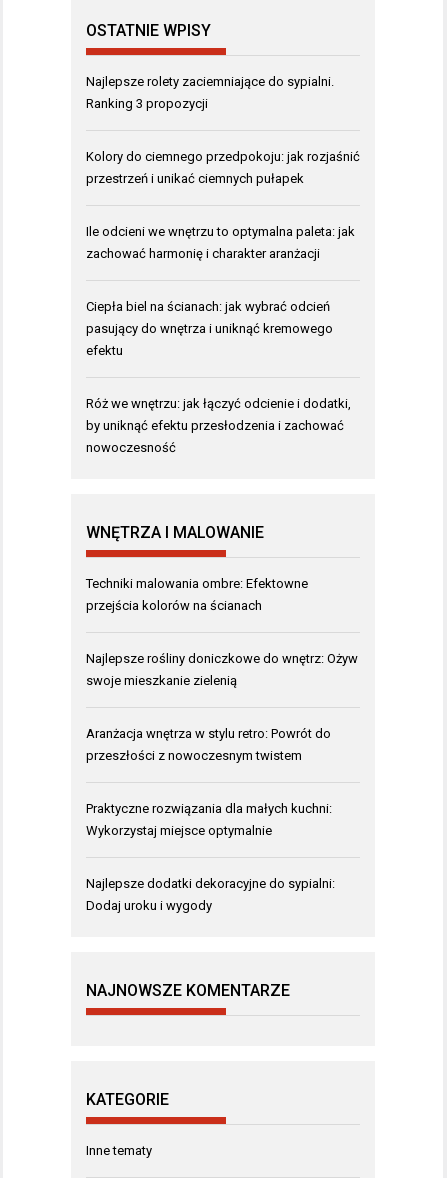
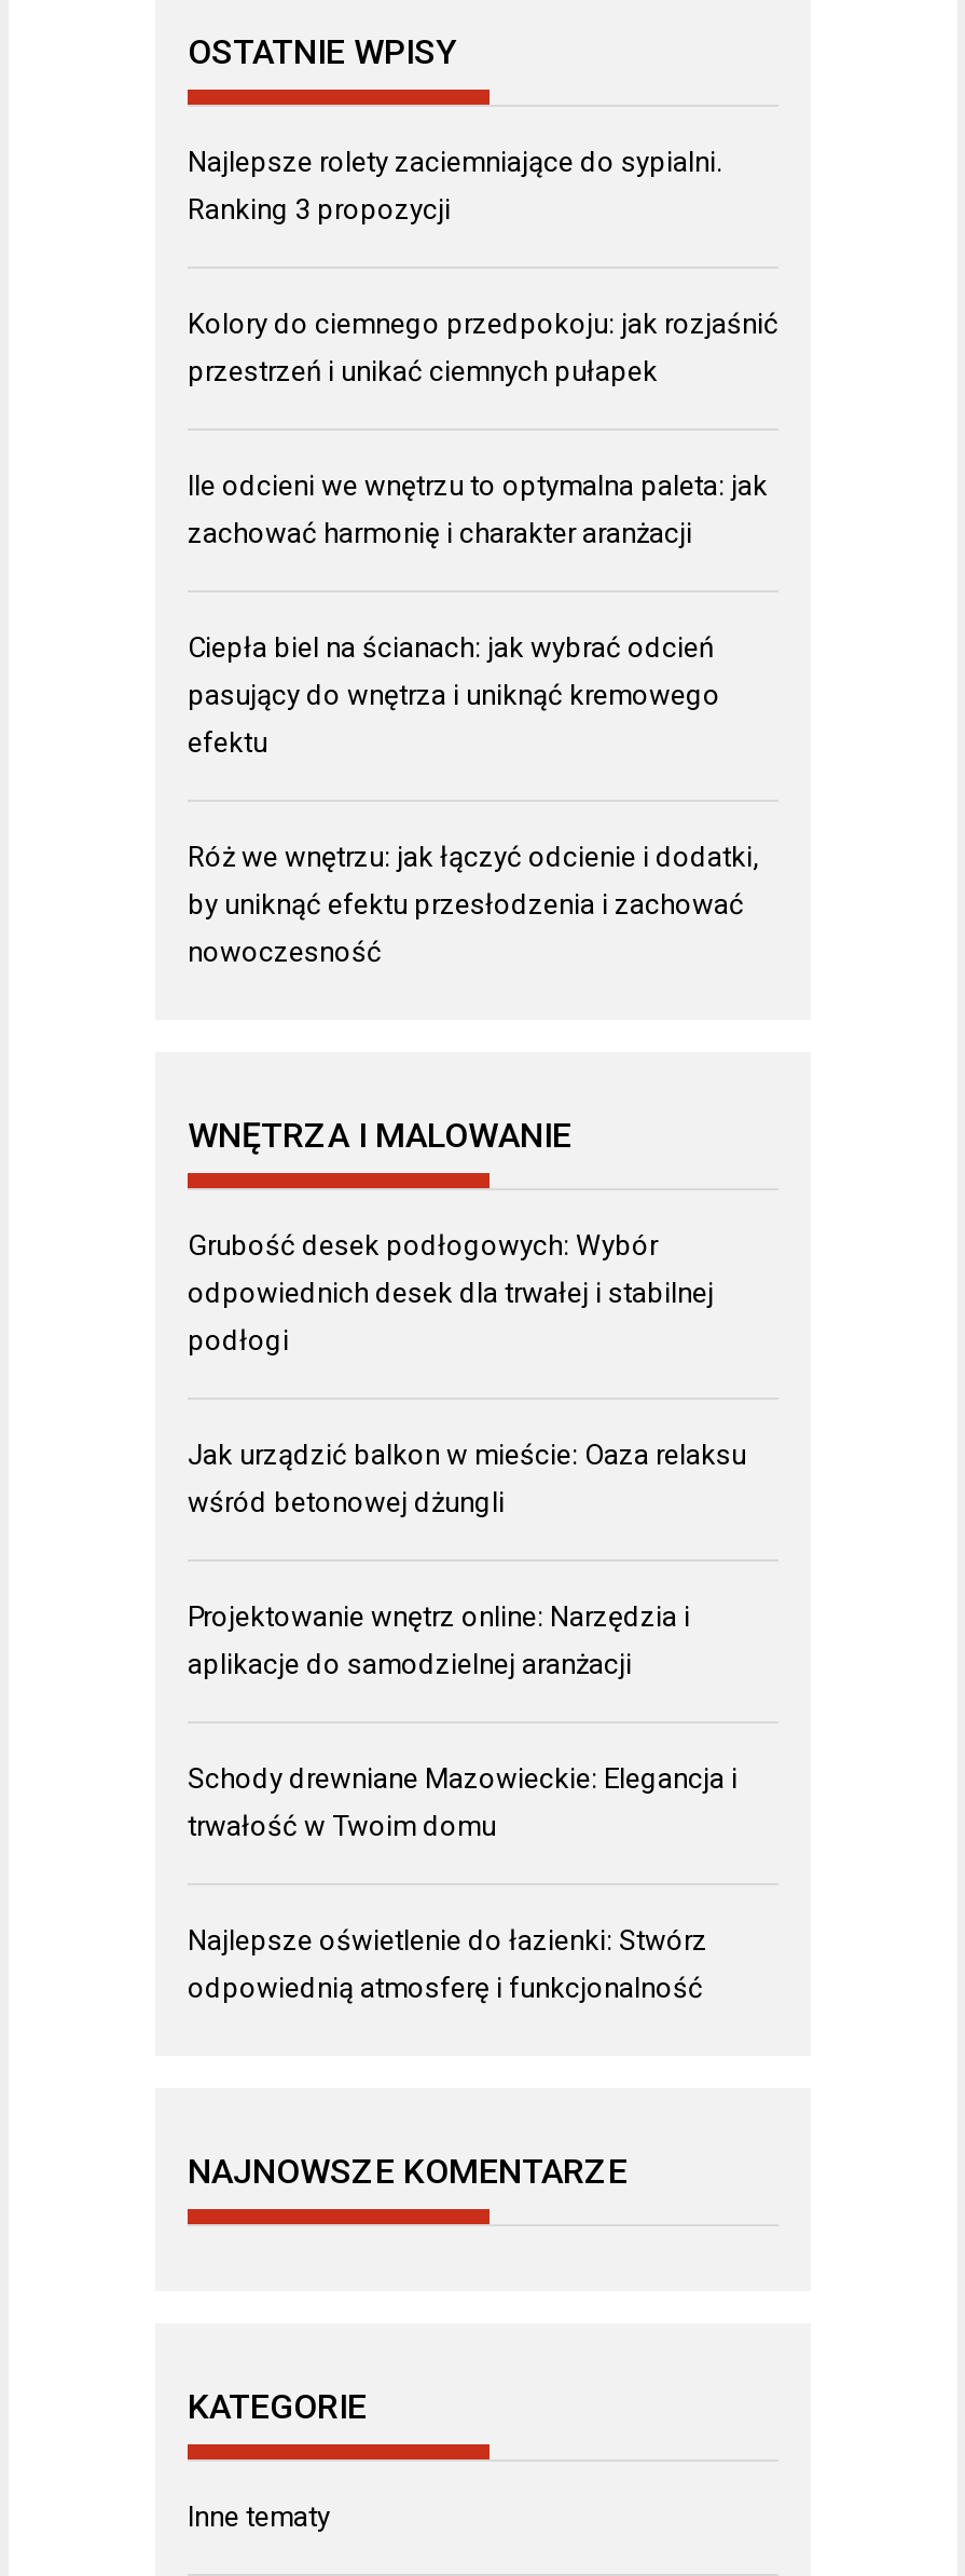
- Techniki malowania ombre: Efektowne
- przejścia kolorów na ścianach
+ Grubość desek podłogowych: Wybór
+ odpowiednich desek dla trwałej i stabilnej
+ podłogi

- Najlepsze rośliny doniczkowe do wnętrz: Ożyw
- swoje mieszkanie zielenią
+ Jak urządzić balkon w mieście: Oaza relaksu
+ wśród betonowej dżungli

- Aranżacja wnętrza w stylu retro: Powrót do
- przeszłości z nowoczesnym twistem
+ Projektowanie wnętrz online: Narzędzia i
+ aplikacje do samodzielnej aranżacji

- Praktyczne rozwiązania dla małych kuchni:
- Wykorzystaj miejsce optymalnie
+ Schody drewniane Mazowieckie: Elegancja i
+ trwałość w Twoim domu

- Najlepsze dodatki dekoracyjne do sypialni:
- Dodaj uroku i wygody
+ Najlepsze oświetlenie do łazienki: Stwórz
+ odpowiednią atmosferę i funkcjonalność
